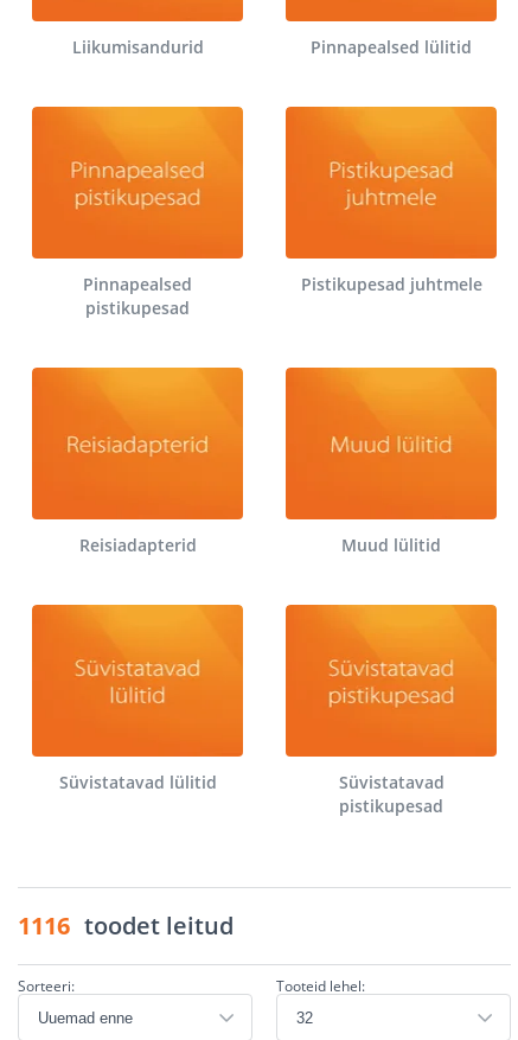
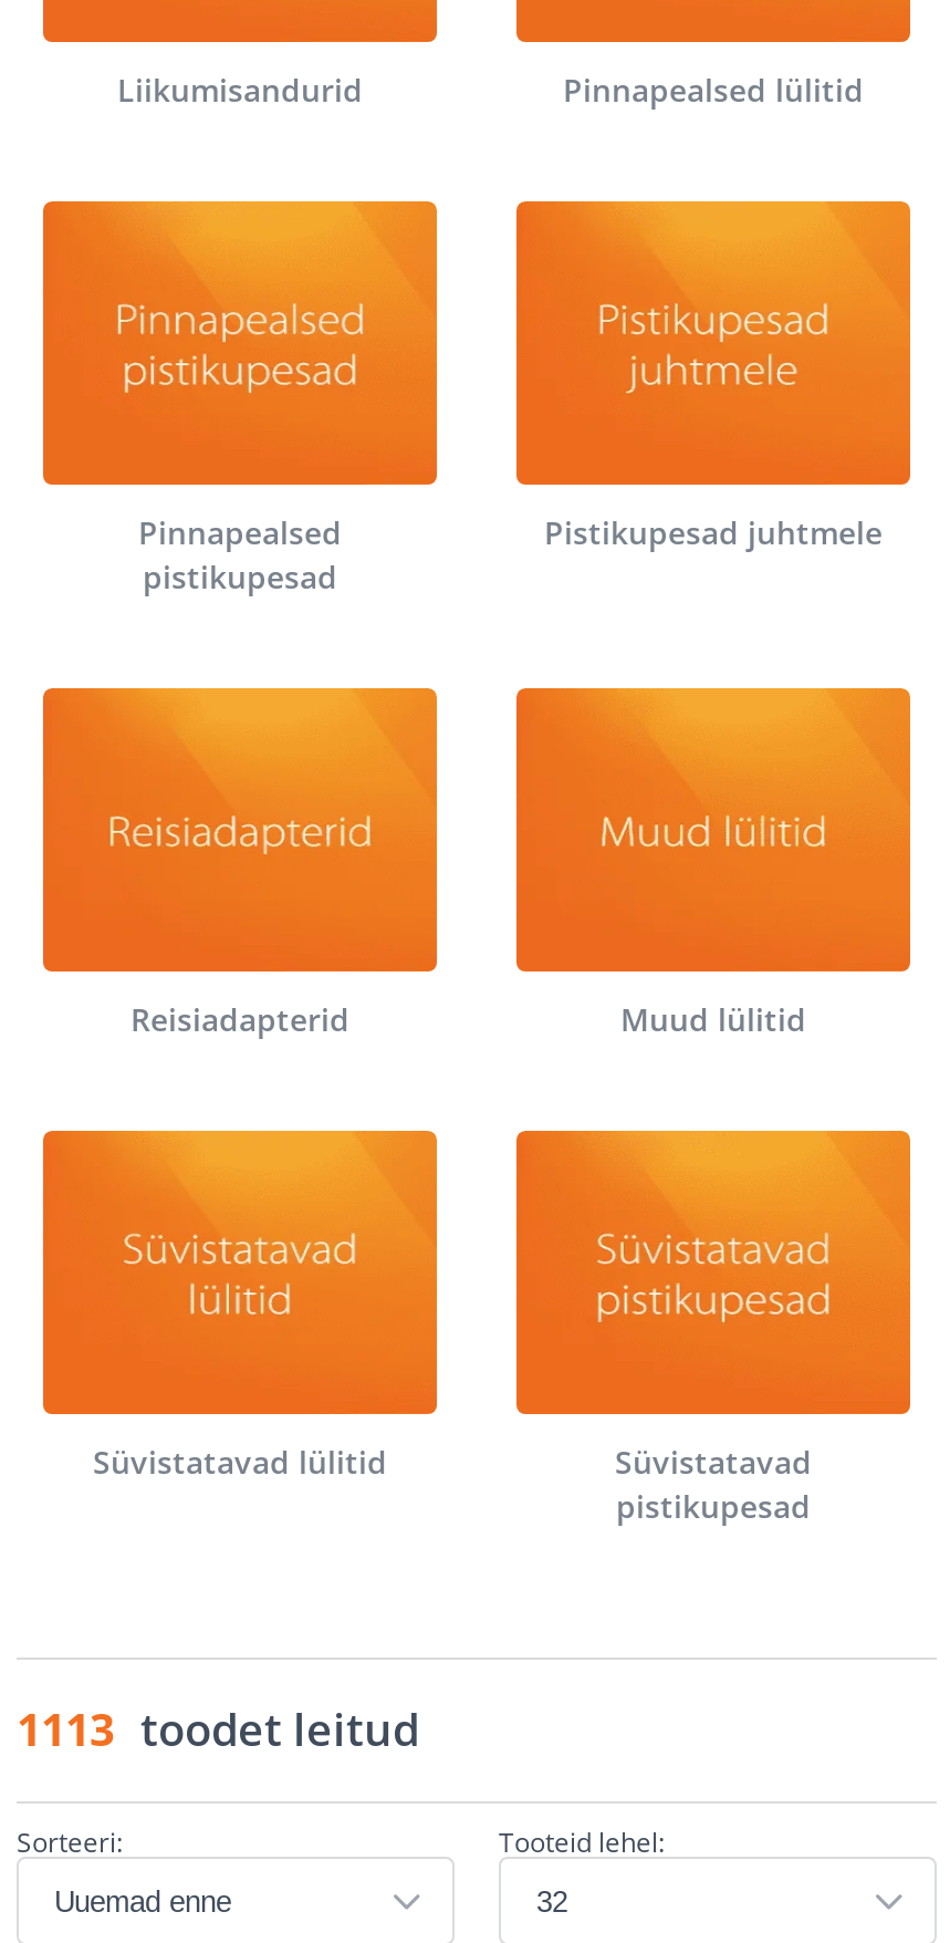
- 1116 toodet leitud
+ 1113 toodet leitud
